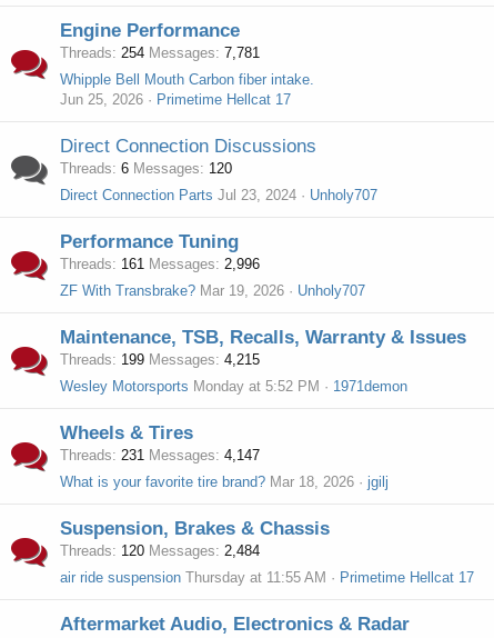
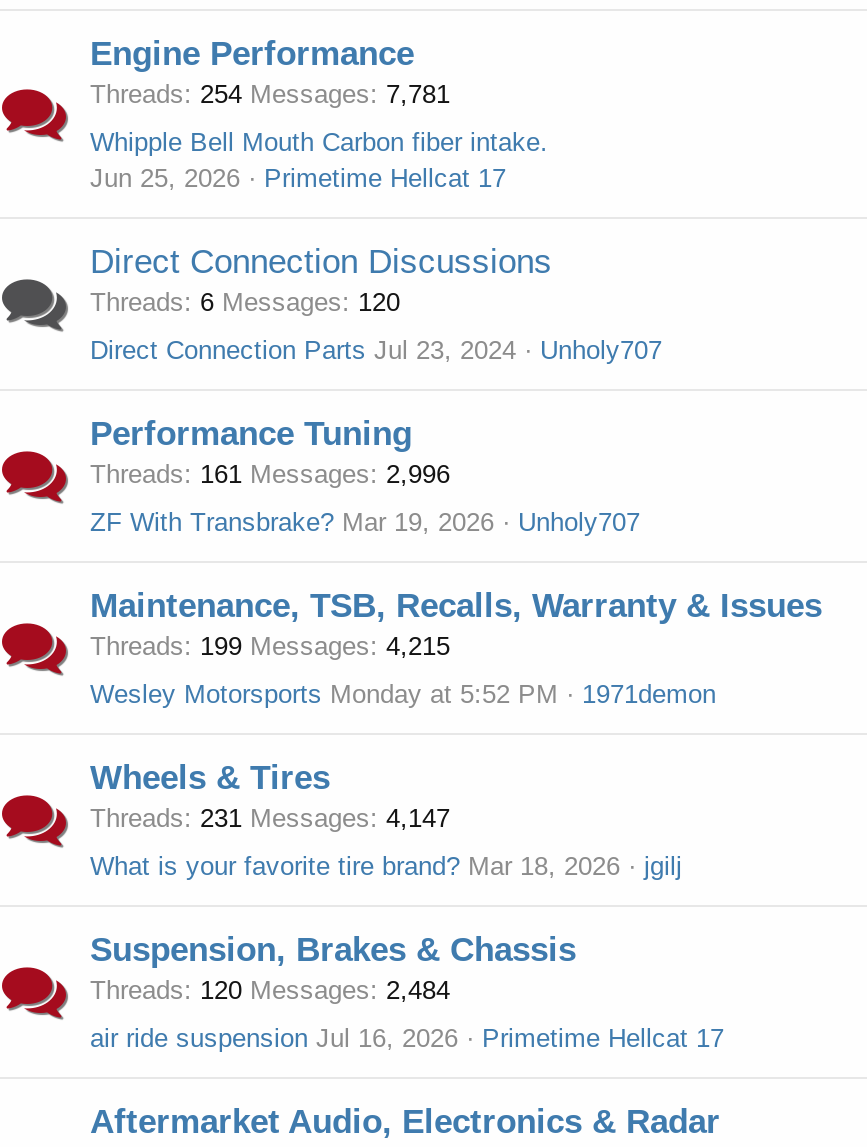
- air ride suspension Thursday at 11:55 AM
+ air ride suspension Jul 16, 2026
